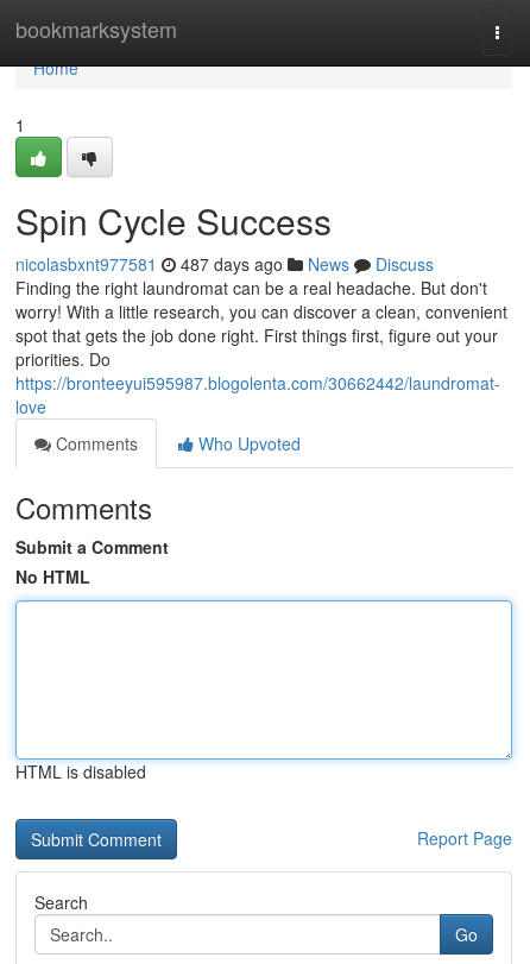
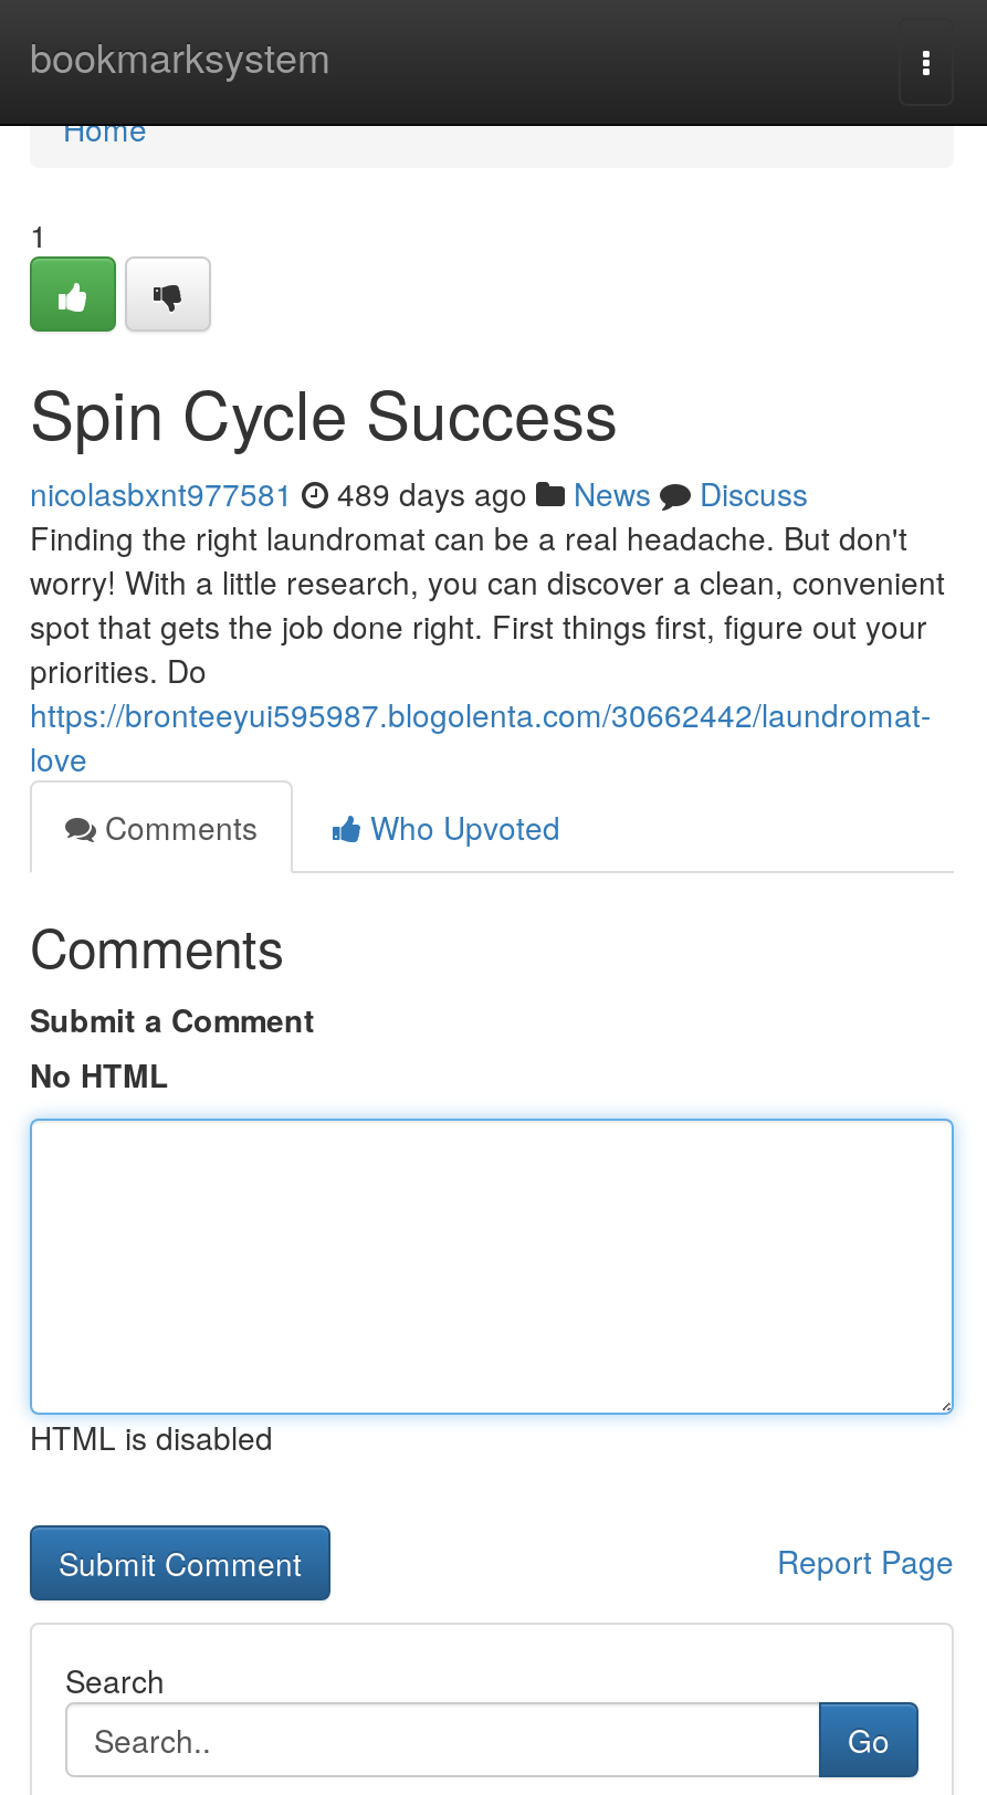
- nicolasbxnt977581 487 days ago News Discuss
+ nicolasbxnt977581 489 days ago News Discuss
